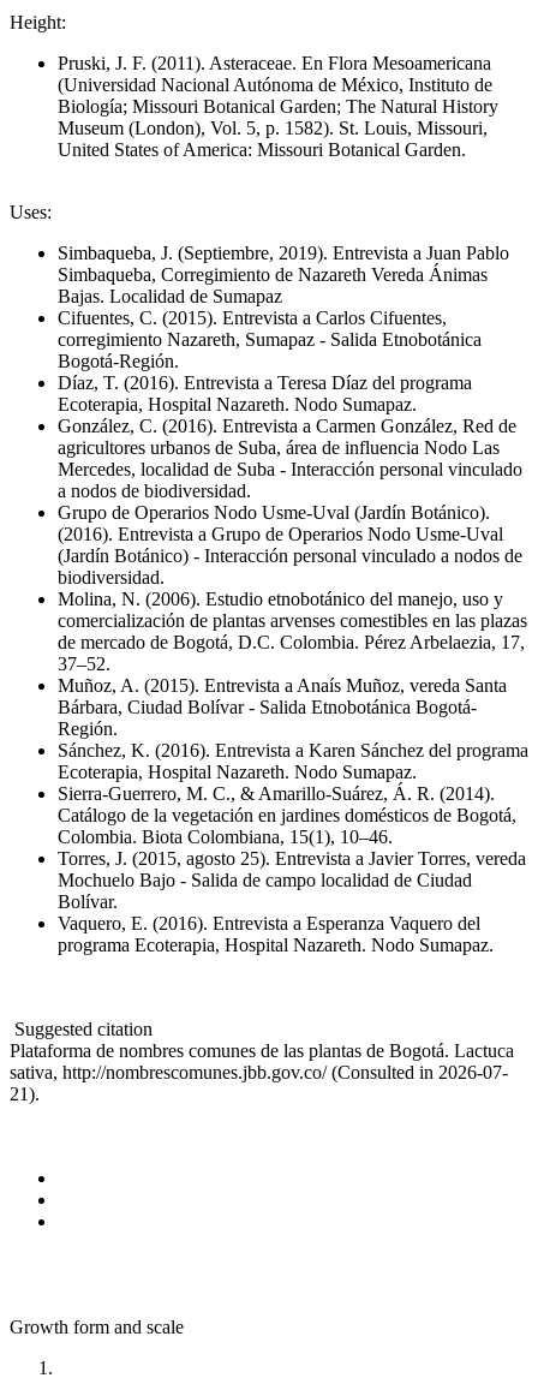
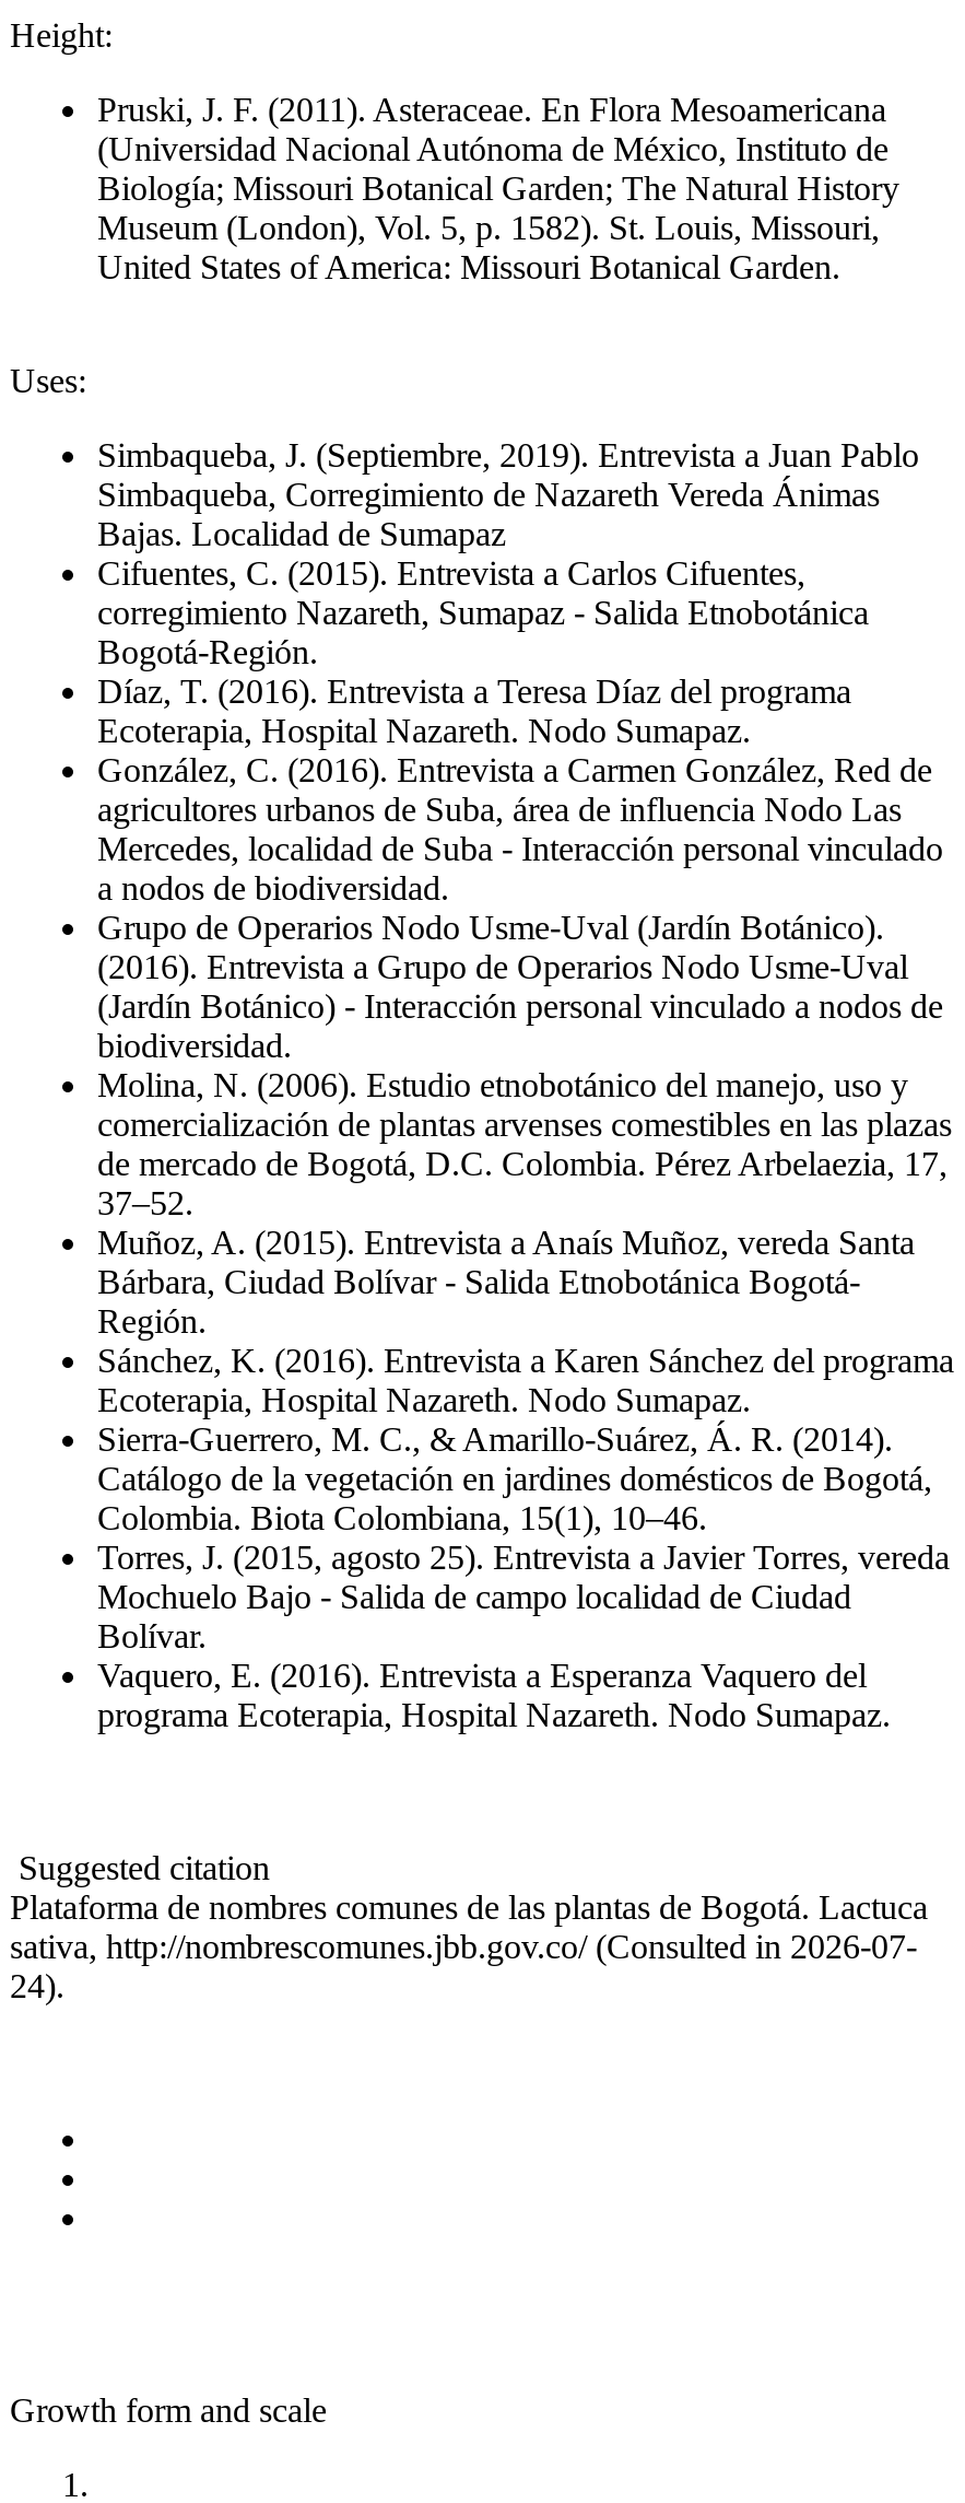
- 21).
+ 24).
